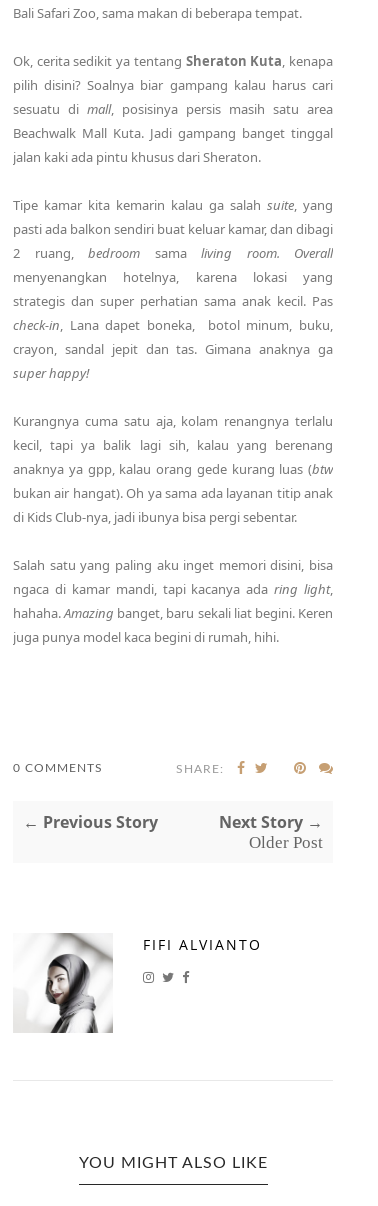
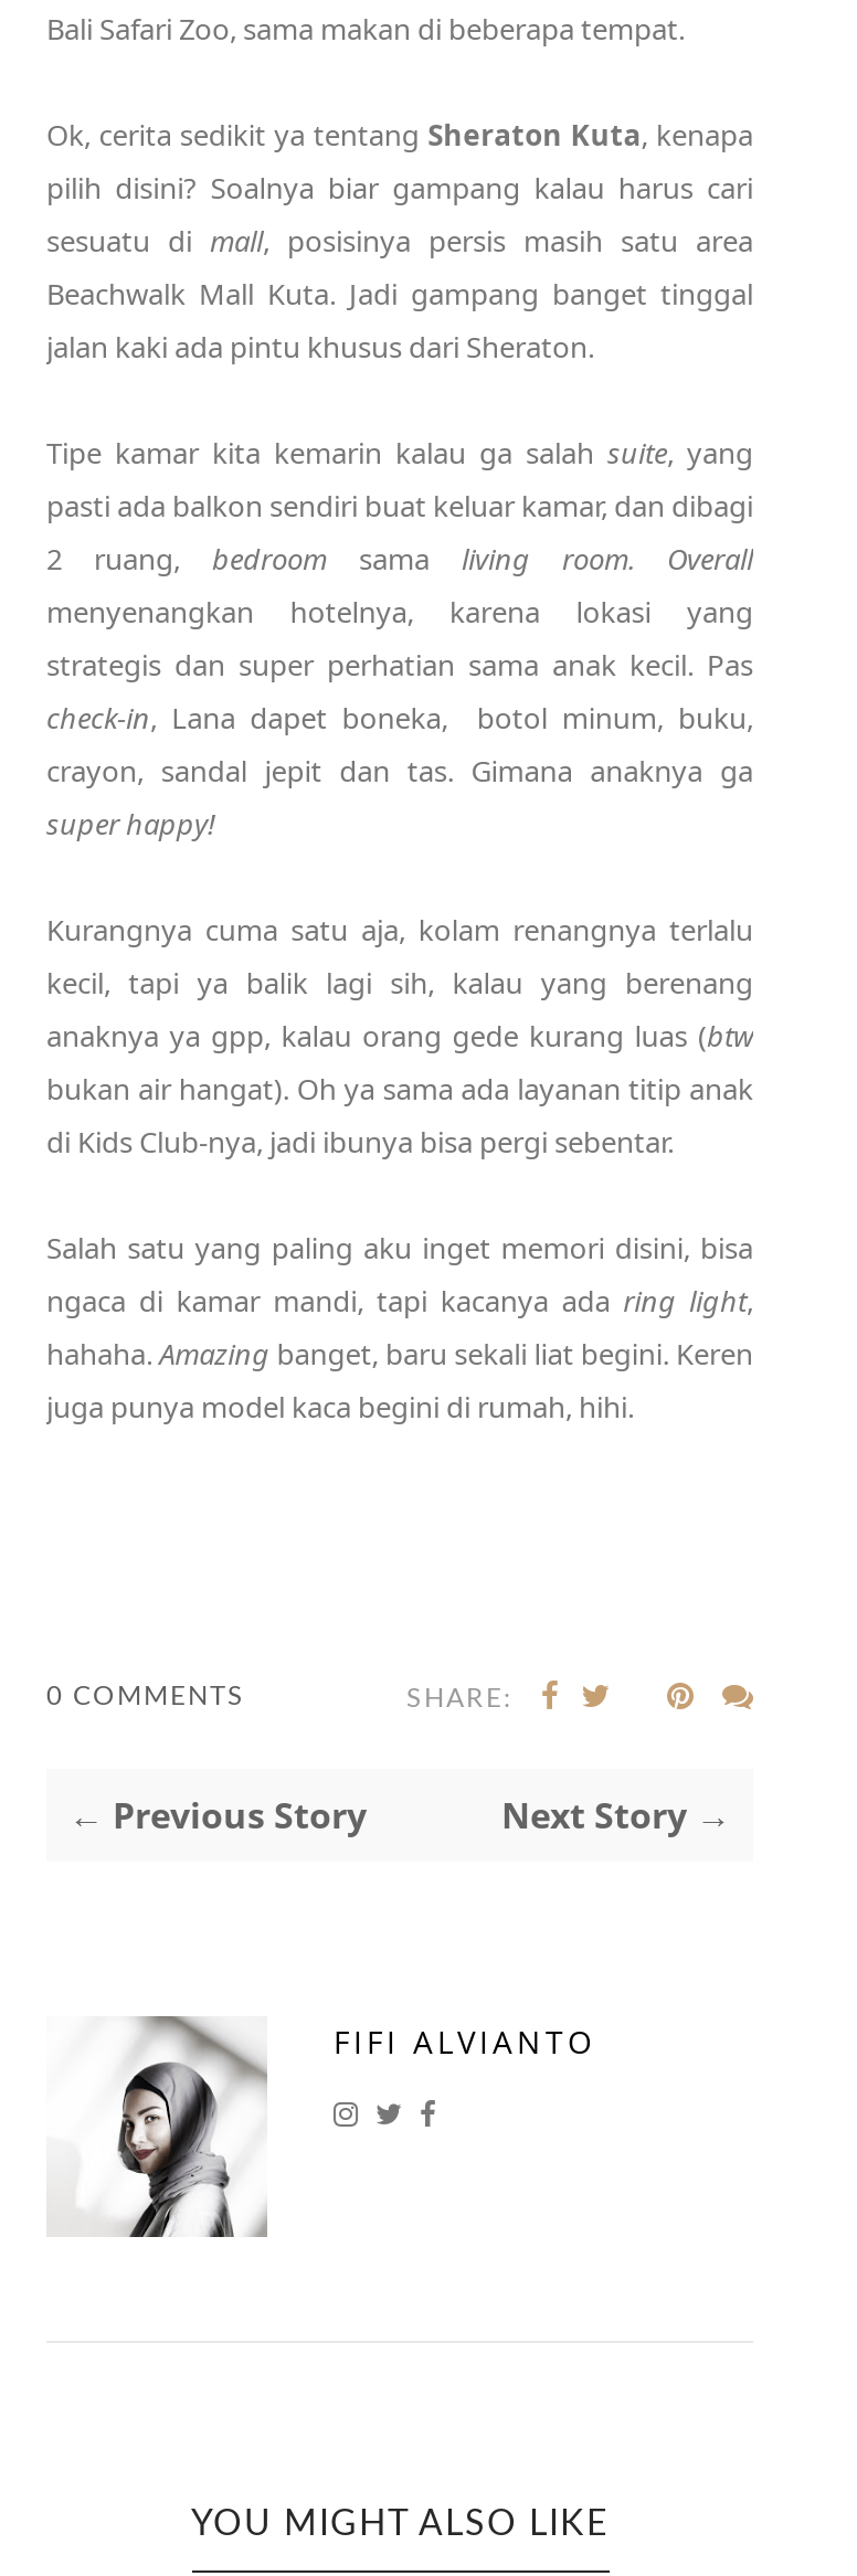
- Older Post
